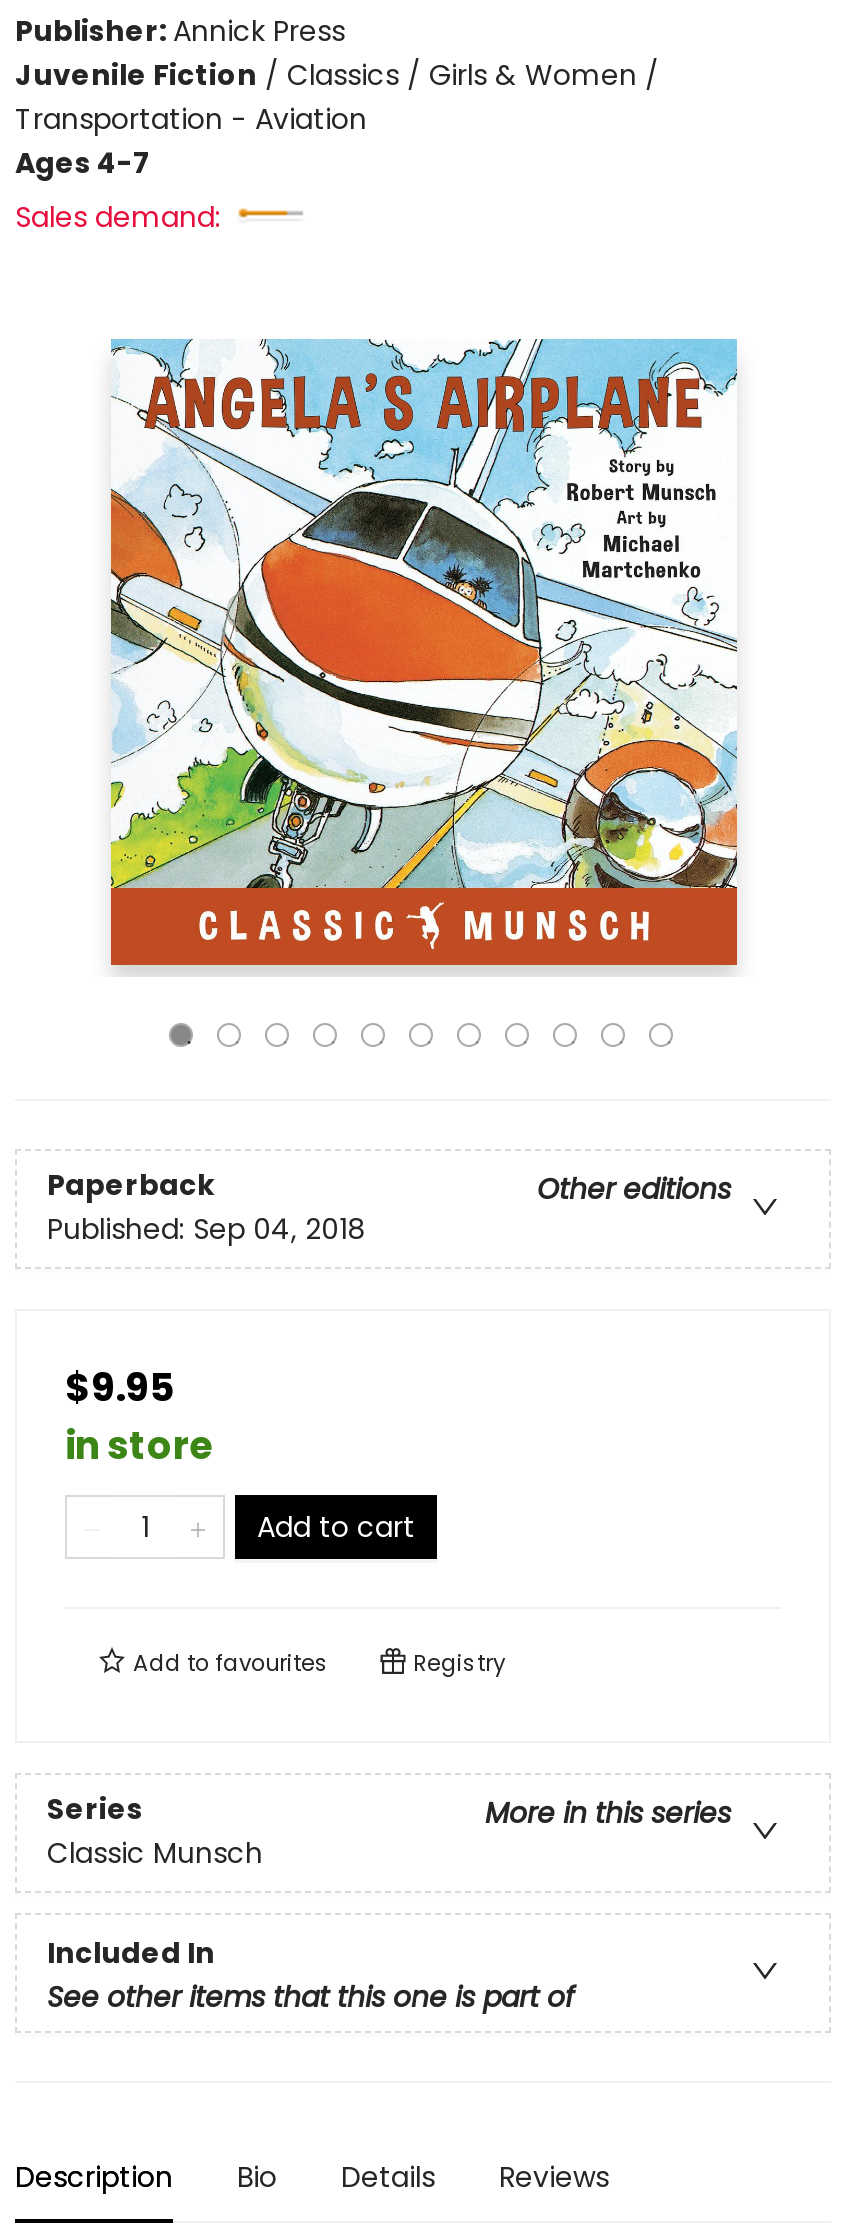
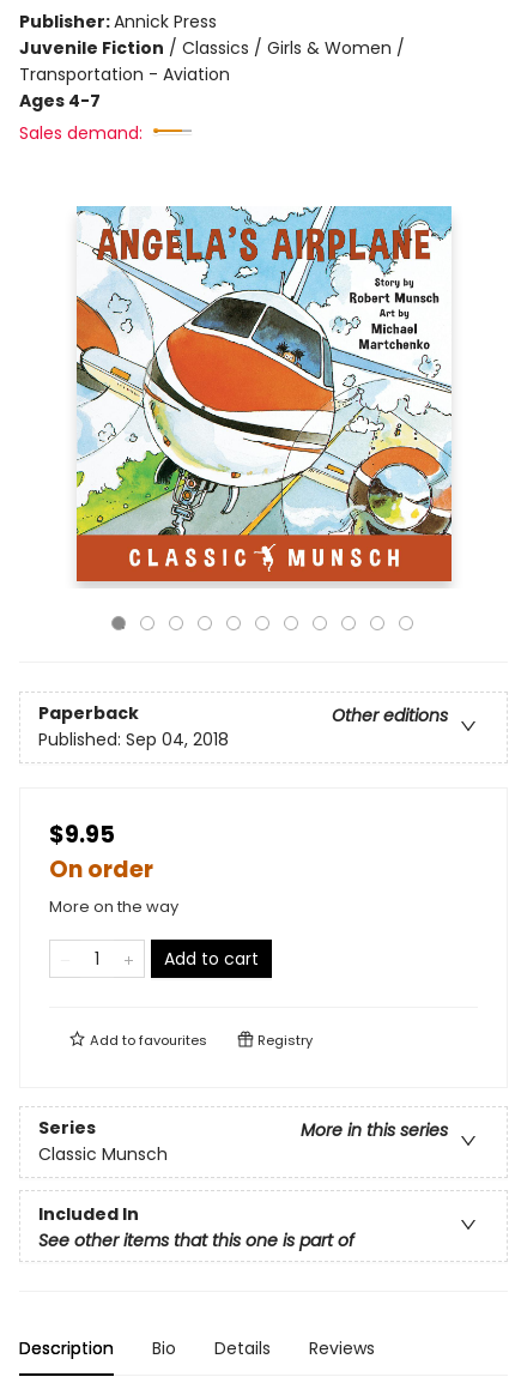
- in store
+ On order
+ More on the way
